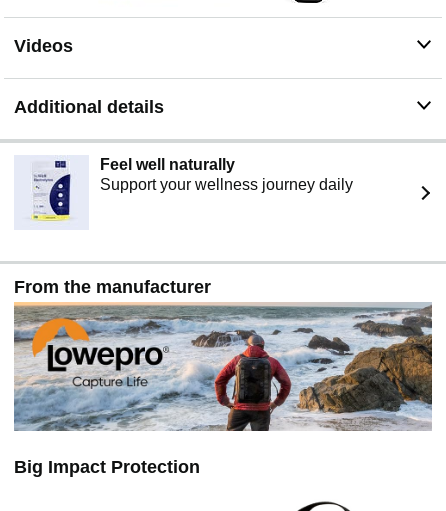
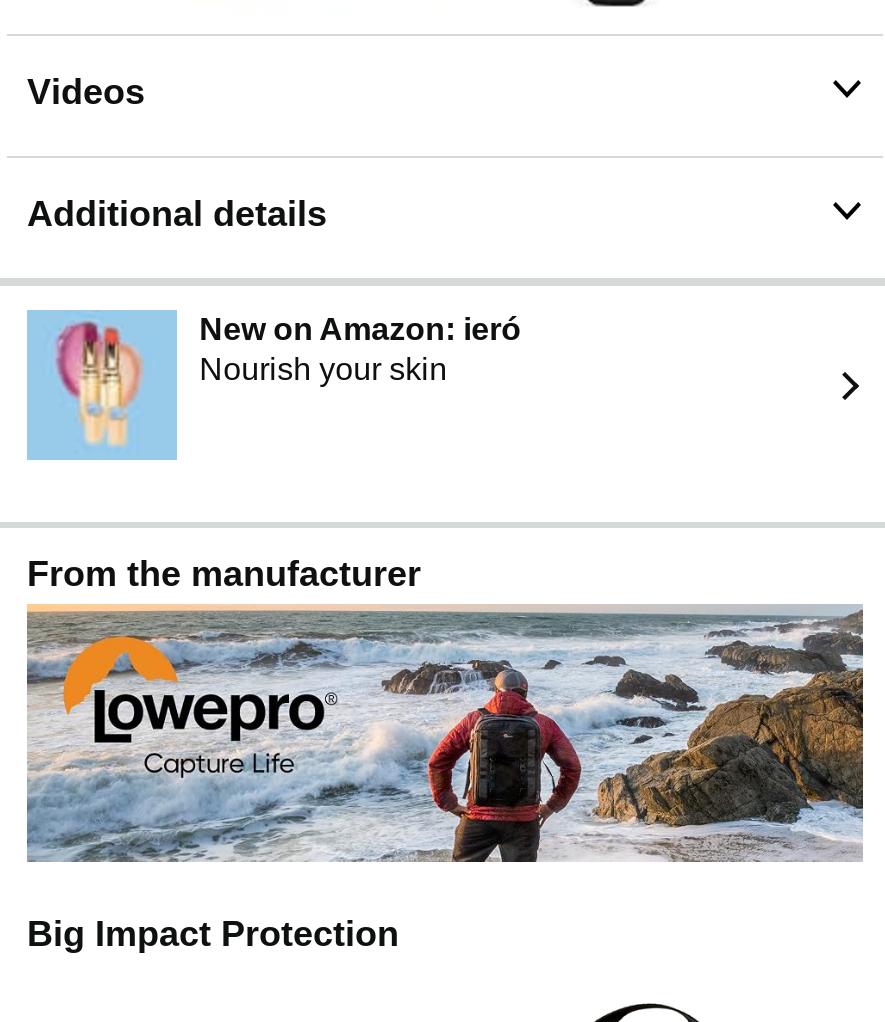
- [image]
- Feel well naturally
- Support your wellness journey daily
+ [image]
+ New on Amazon: ieró
+ Nourish your skin
